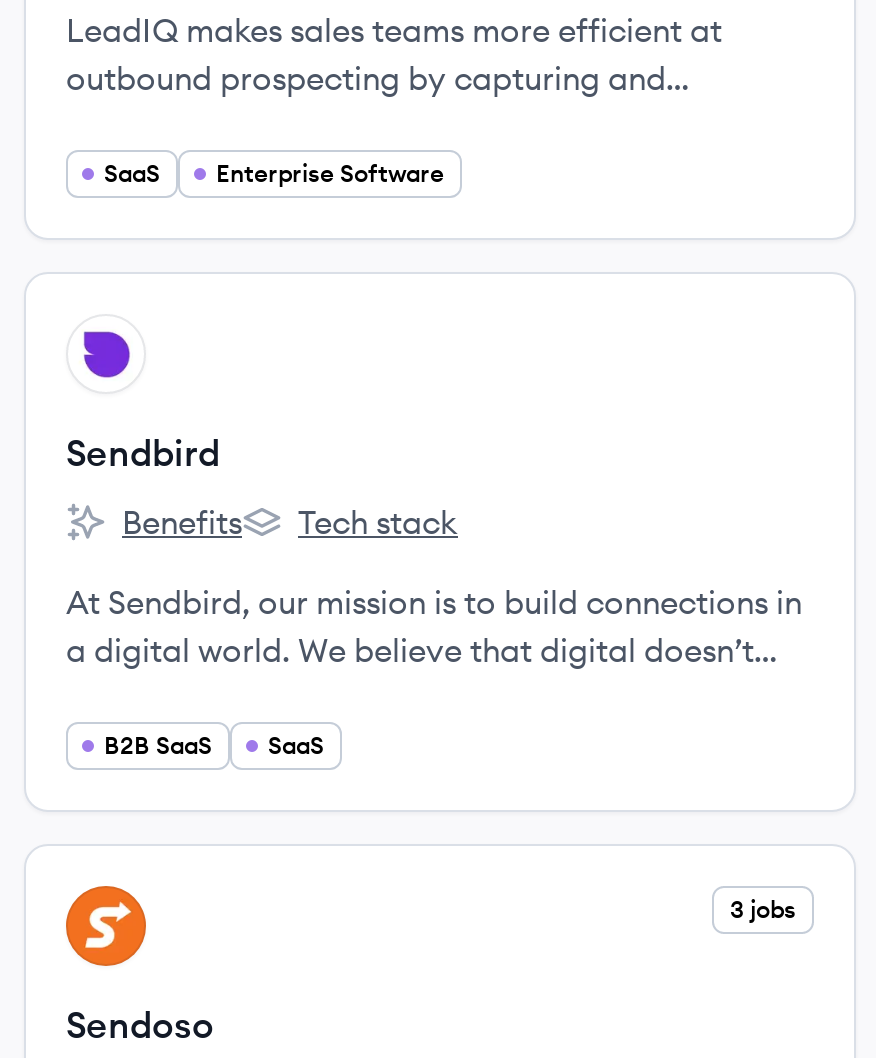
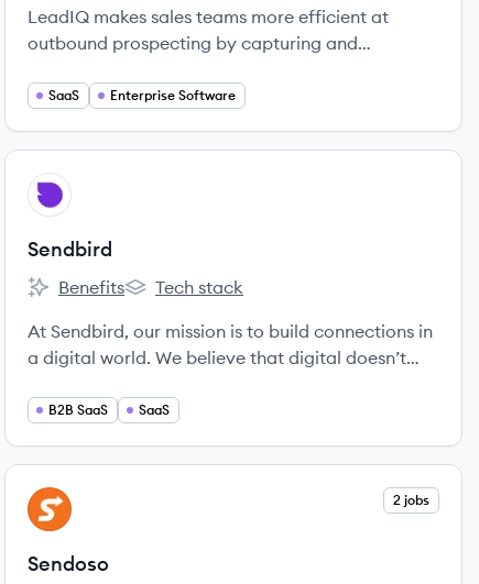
- 3 jobs
+ 2 jobs
